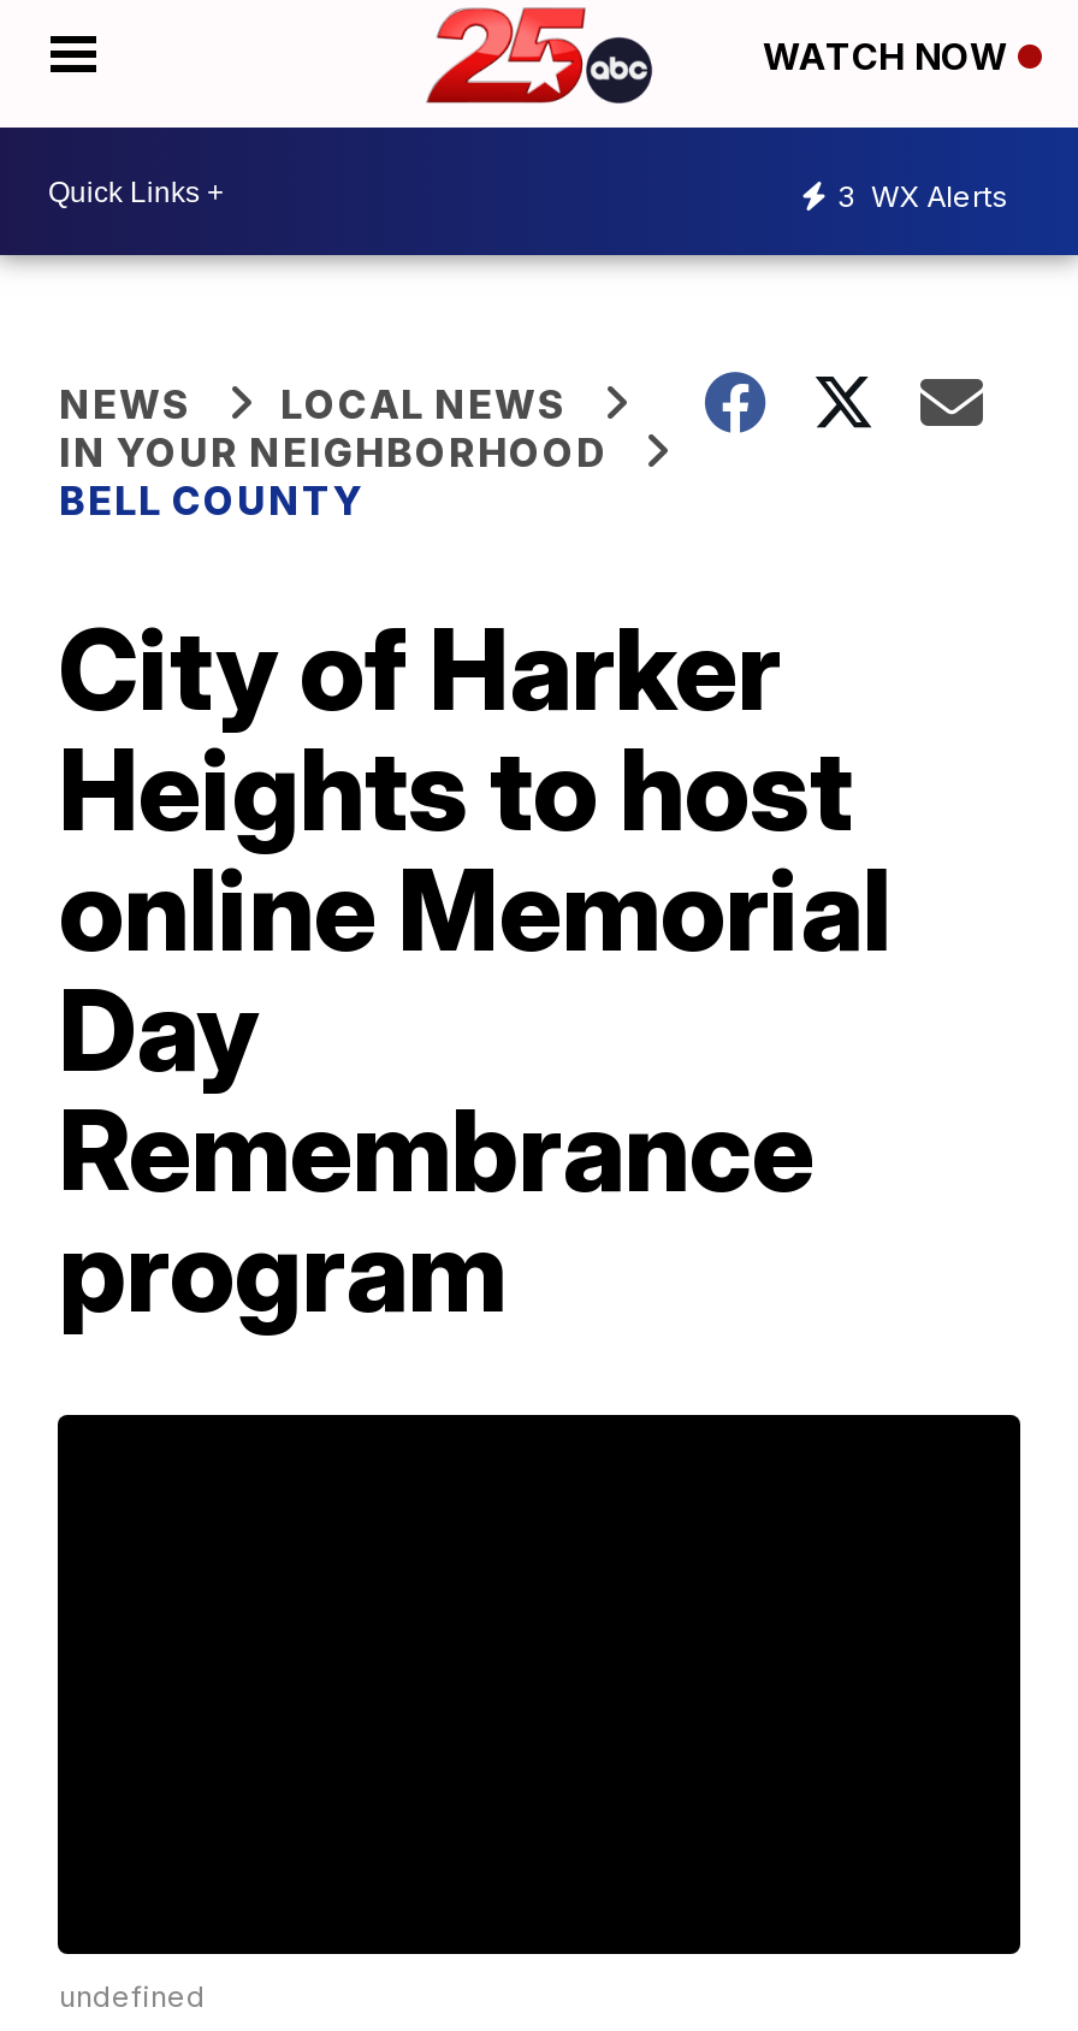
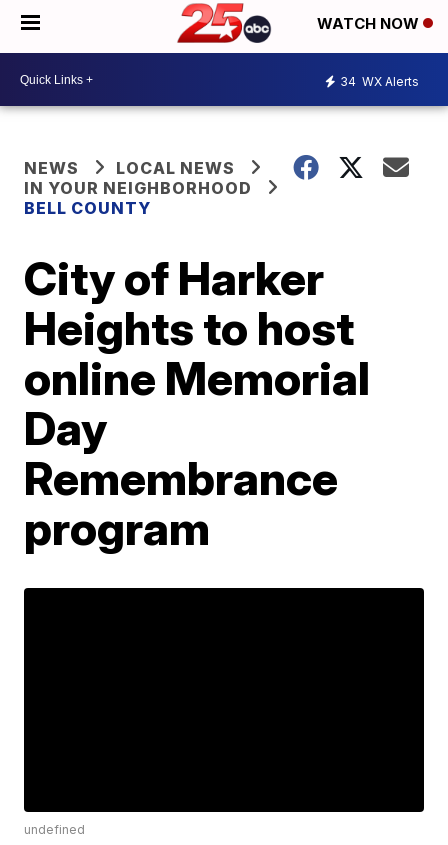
- 3 WX Alerts
+ 34 WX Alerts
